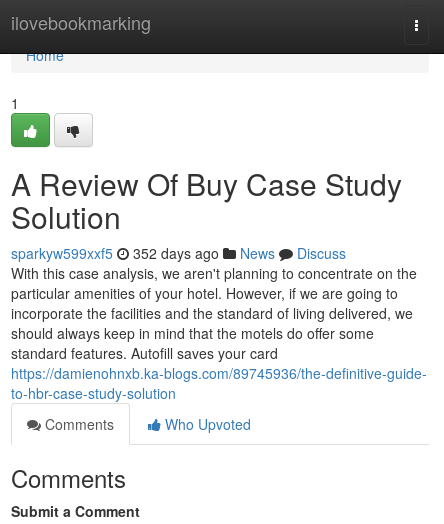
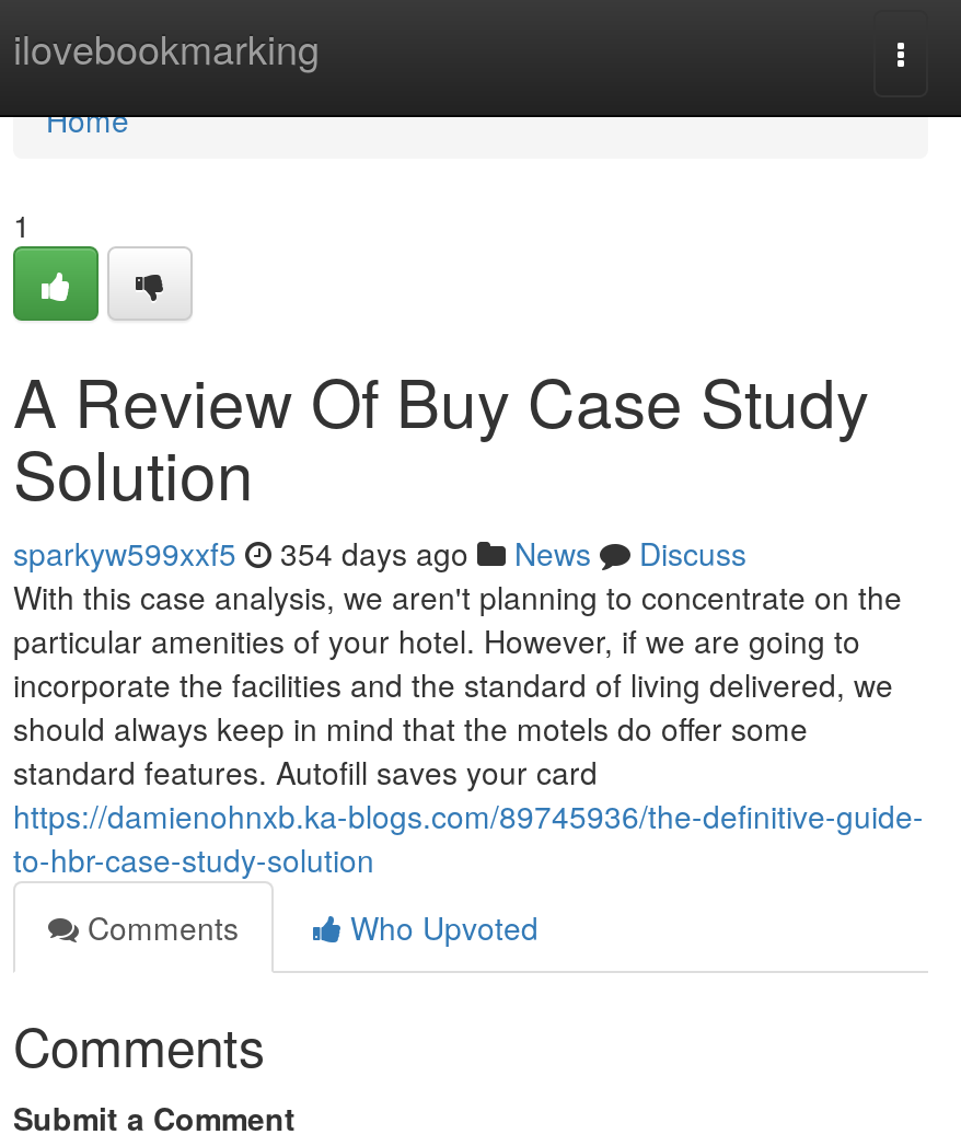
- sparkyw599xxf5 352 days ago News Discuss
+ sparkyw599xxf5 354 days ago News Discuss
